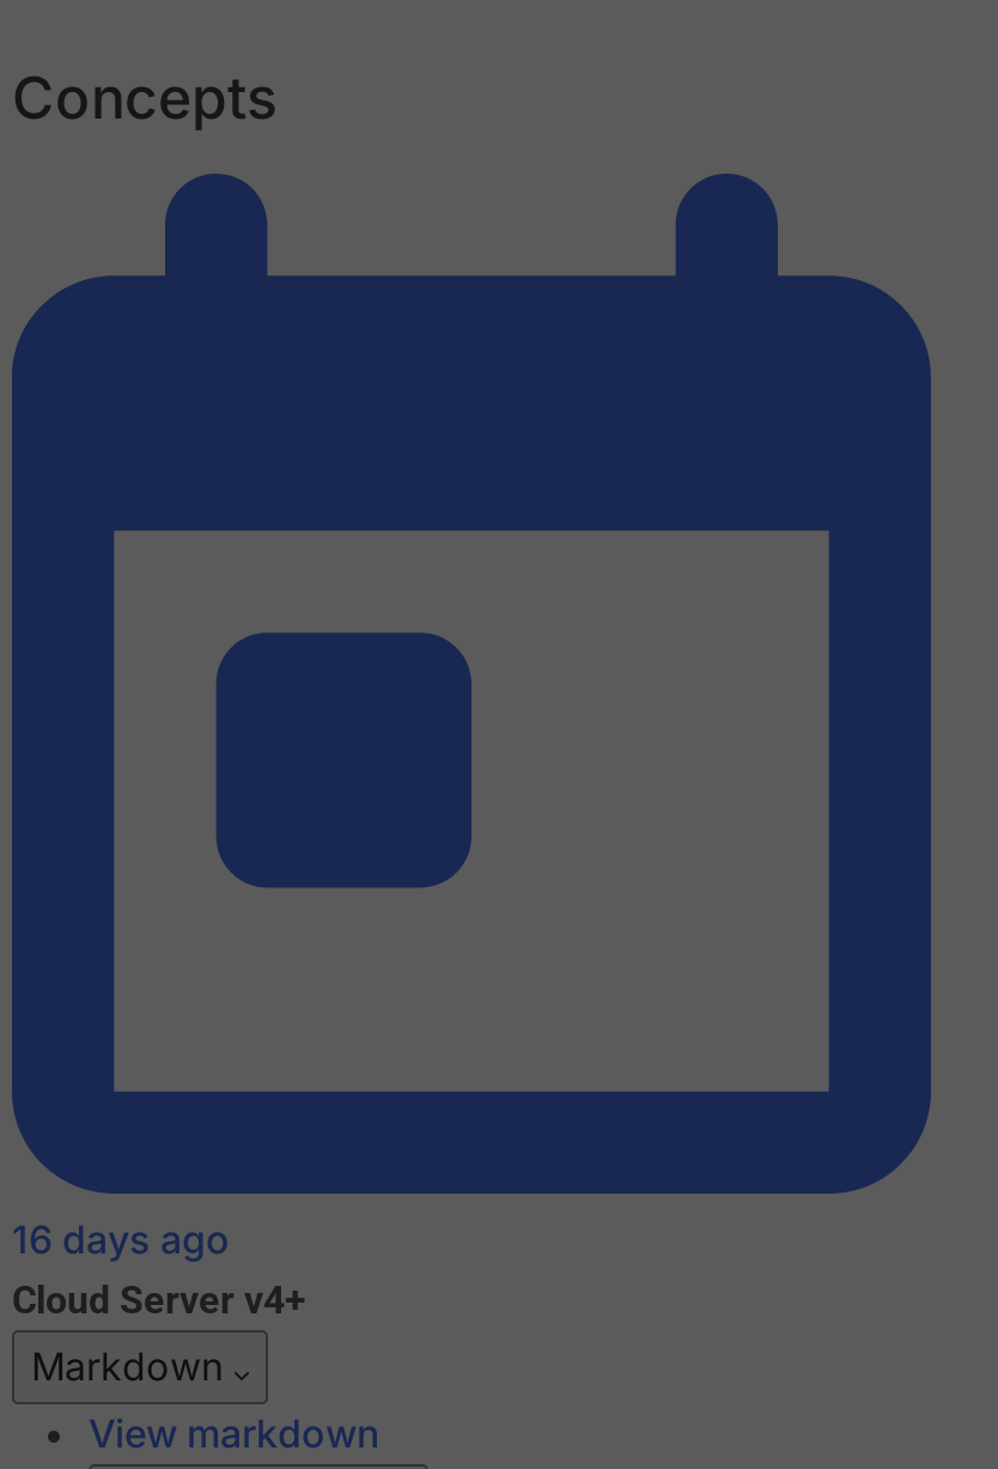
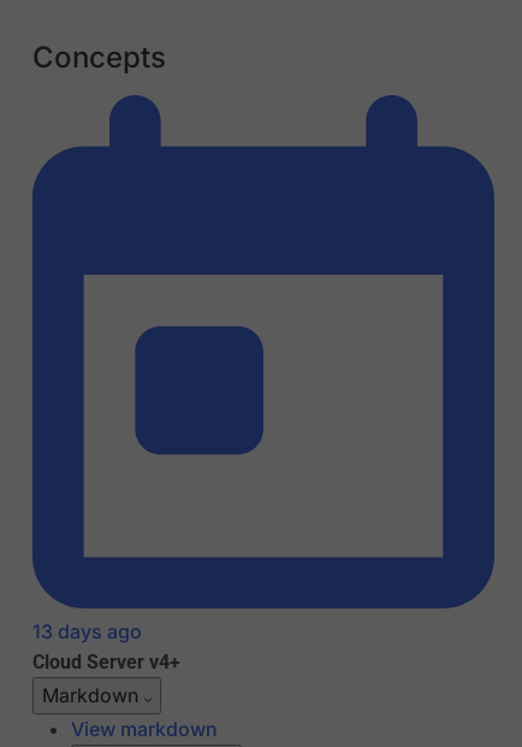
- 16 days ago
+ 13 days ago
